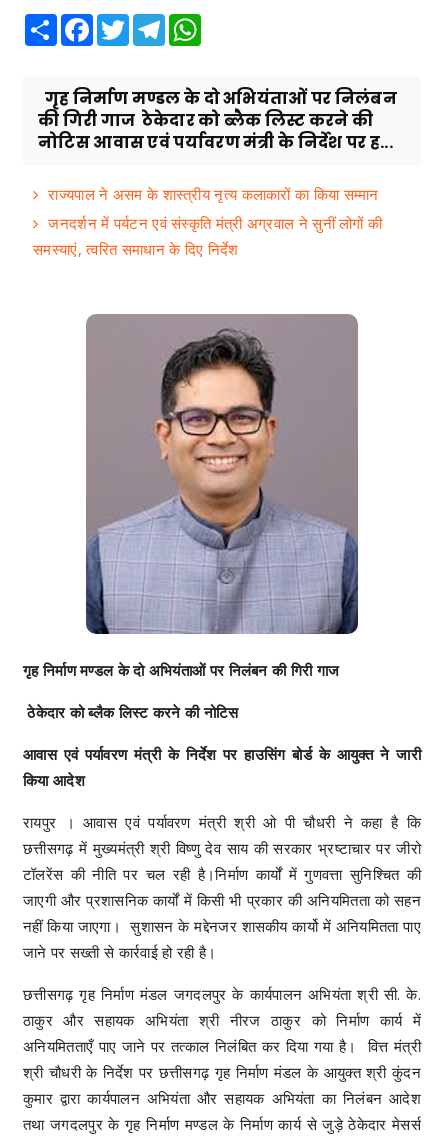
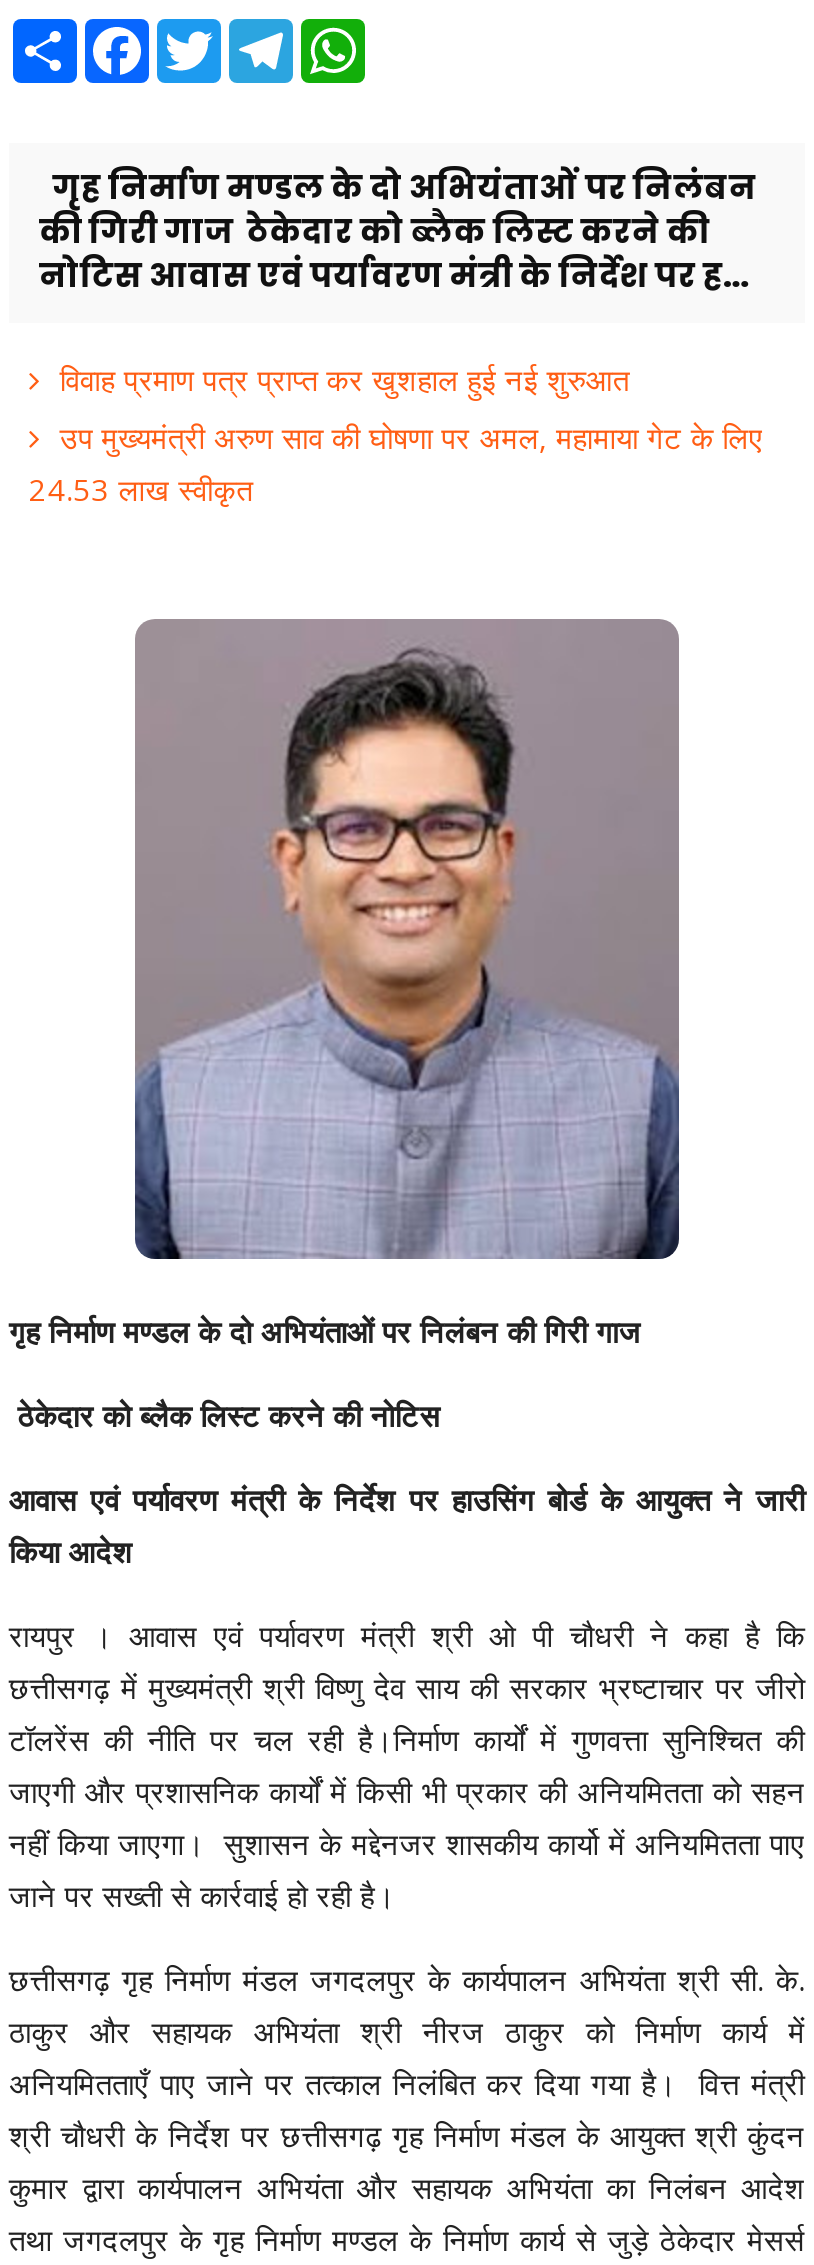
- राज्यपाल ने असम के शास्त्रीय नृत्य कलाकारों का किया सम्मान
- जनदर्शन में पर्यटन एवं संस्कृति मंत्री अग्रवाल ने सुनीं लोगों की
- समस्याएं, त्वरित समाधान के दिए निर्देश
+ विवाह प्रमाण पत्र प्राप्त कर खुशहाल हुई नई शुरुआत
+ उप मुख्यमंत्री अरुण साव की घोषणा पर अमल, महामाया गेट के लिए
+ 24.53 लाख स्वीकृत
